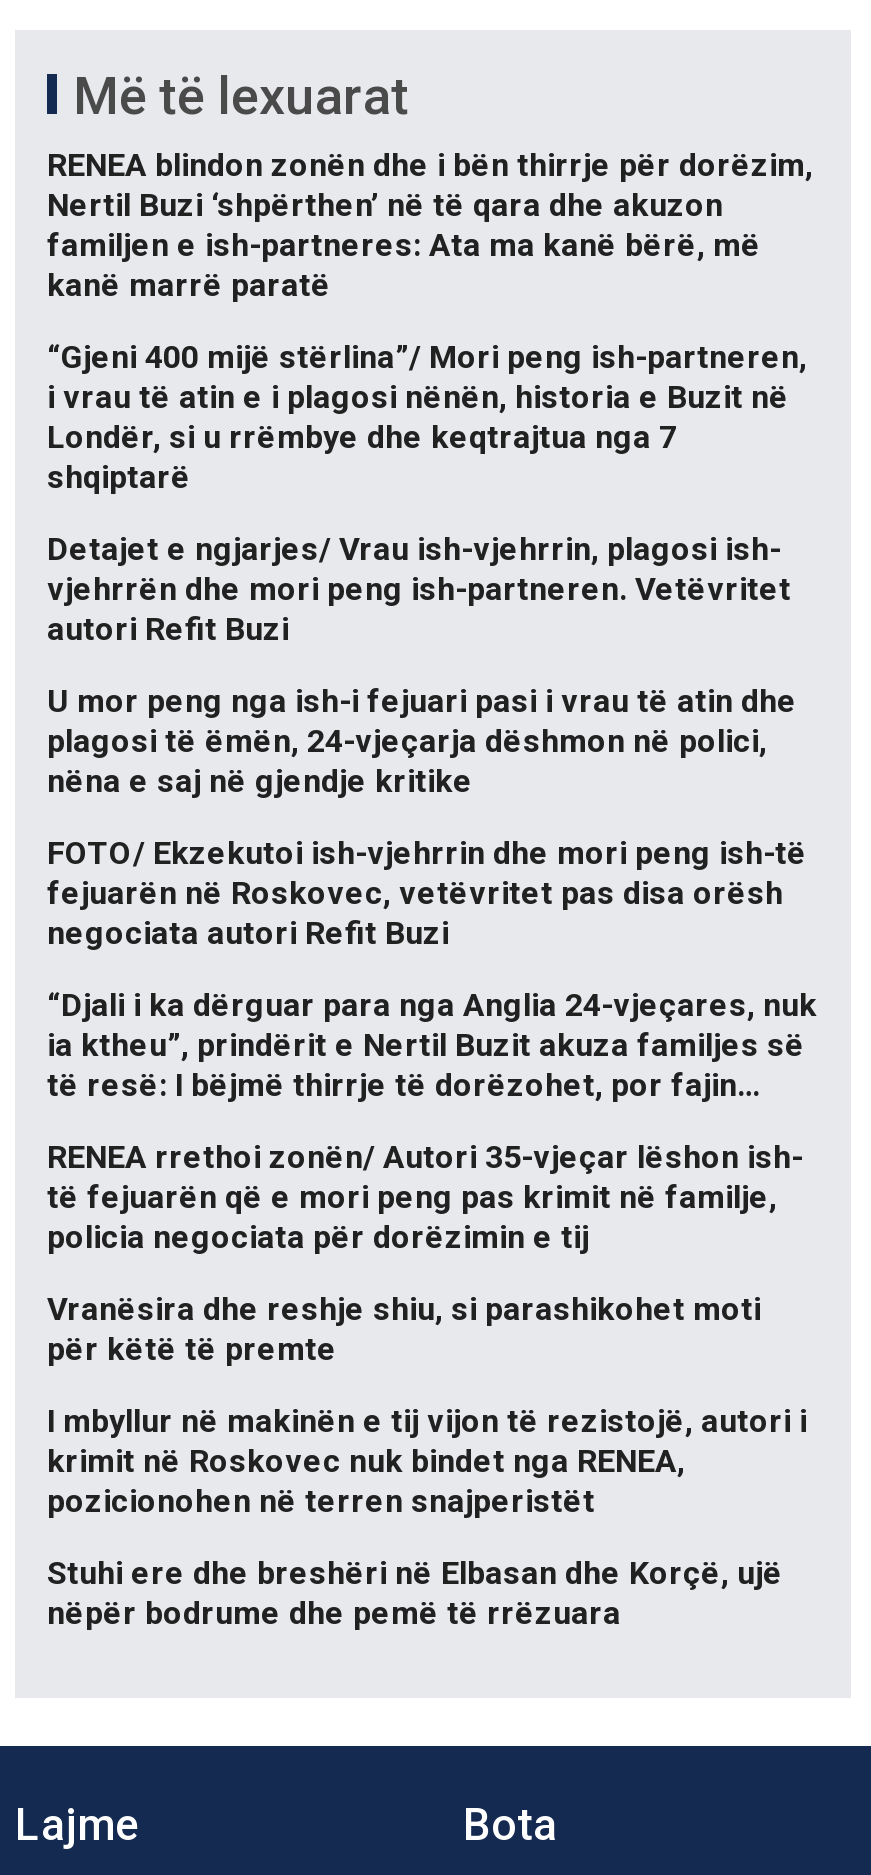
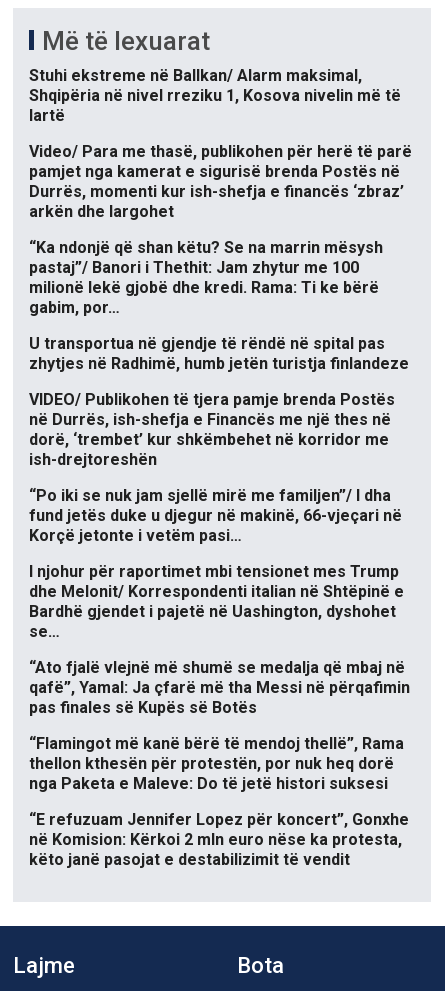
- RENEA blindon zonën dhe i bën thirrje për dorëzim,
- Nertil Buzi ‘shpërthen’ në të qara dhe akuzon
- familjen e ish-partneres: Ata ma kanë bërë, më
- kanë marrë paratë
+ Stuhi ekstreme në Ballkan/ Alarm maksimal,
+ Shqipëria në nivel rreziku 1, Kosova nivelin më të
+ lartë

- “Gjeni 400 mijë stërlina”/ Mori peng ish-partneren,
- i vrau të atin e i plagosi nënën, historia e Buzit në
- Londër, si u rrëmbye dhe keqtrajtua nga 7
- shqiptarë
+ Video/ Para me thasë, publikohen për herë të parë
+ pamjet nga kamerat e sigurisë brenda Postës në
+ Durrës, momenti kur ish-shefja e financës ‘zbraz’
+ arkën dhe largohet

- Detajet e ngjarjes/ Vrau ish-vjehrrin, plagosi ish-
- vjehrrën dhe mori peng ish-partneren. Vetëvritet
- autori Refit Buzi
+ “Ka ndonjë që shan këtu? Se na marrin mësysh
+ pastaj”/ Banori i Thethit: Jam zhytur me 100
+ milionë lekë gjobë dhe kredi. Rama: Ti ke bërë
+ gabim, por…

- U mor peng nga ish-i fejuari pasi i vrau të atin dhe
- plagosi të ëmën, 24-vjeçarja dëshmon në polici,
- nëna e saj në gjendje kritike
+ U transportua në gjendje të rëndë në spital pas
+ zhytjes në Radhimë, humb jetën turistja finlandeze

- FOTO/ Ekzekutoi ish-vjehrrin dhe mori peng ish-të
- fejuarën në Roskovec, vetëvritet pas disa orësh
- negociata autori Refit Buzi
+ VIDEO/ Publikohen të tjera pamje brenda Postës
+ në Durrës, ish-shefja e Financës me një thes në
+ dorë, ‘trembet’ kur shkëmbehet në korridor me
+ ish-drejtoreshën

- “Djali i ka dërguar para nga Anglia 24-vjeçares, nuk
- ia ktheu”, prindërit e Nertil Buzit akuza familjes së
- të resë: I bëjmë thirrje të dorëzohet, por fajin…
+ “Po iki se nuk jam sjellë mirë me familjen”/ I dha
+ fund jetës duke u djegur në makinë, 66-vjeçari në
+ Korçë jetonte i vetëm pasi…

- RENEA rrethoi zonën/ Autori 35-vjeçar lëshon ish-
- të fejuarën që e mori peng pas krimit në familje,
- policia negociata për dorëzimin e tij
+ I njohur për raportimet mbi tensionet mes Trump
+ dhe Melonit/ Korrespondenti italian në Shtëpinë e
+ Bardhë gjendet i pajetë në Uashington, dyshohet
+ se…

- Vranësira dhe reshje shiu, si parashikohet moti
- për këtë të premte
+ “Ato fjalë vlejnë më shumë se medalja që mbaj në
+ qafë”, Yamal: Ja çfarë më tha Messi në përqafimin
+ pas finales së Kupës së Botës

- I mbyllur në makinën e tij vijon të rezistojë, autori i
- krimit në Roskovec nuk bindet nga RENEA,
- pozicionohen në terren snajperistët
+ “Flamingot më kanë bërë të mendoj thellë”, Rama
+ thellon kthesën për protestën, por nuk heq dorë
+ nga Paketa e Maleve: Do të jetë histori suksesi

- Stuhi ere dhe breshëri në Elbasan dhe Korçë, ujë
- nëpër bodrume dhe pemë të rrëzuara
+ “E refuzuam Jennifer Lopez për koncert”, Gonxhe
+ në Komision: Kërkoi 2 mln euro nëse ka protesta,
+ këto janë pasojat e destabilizimit të vendit
